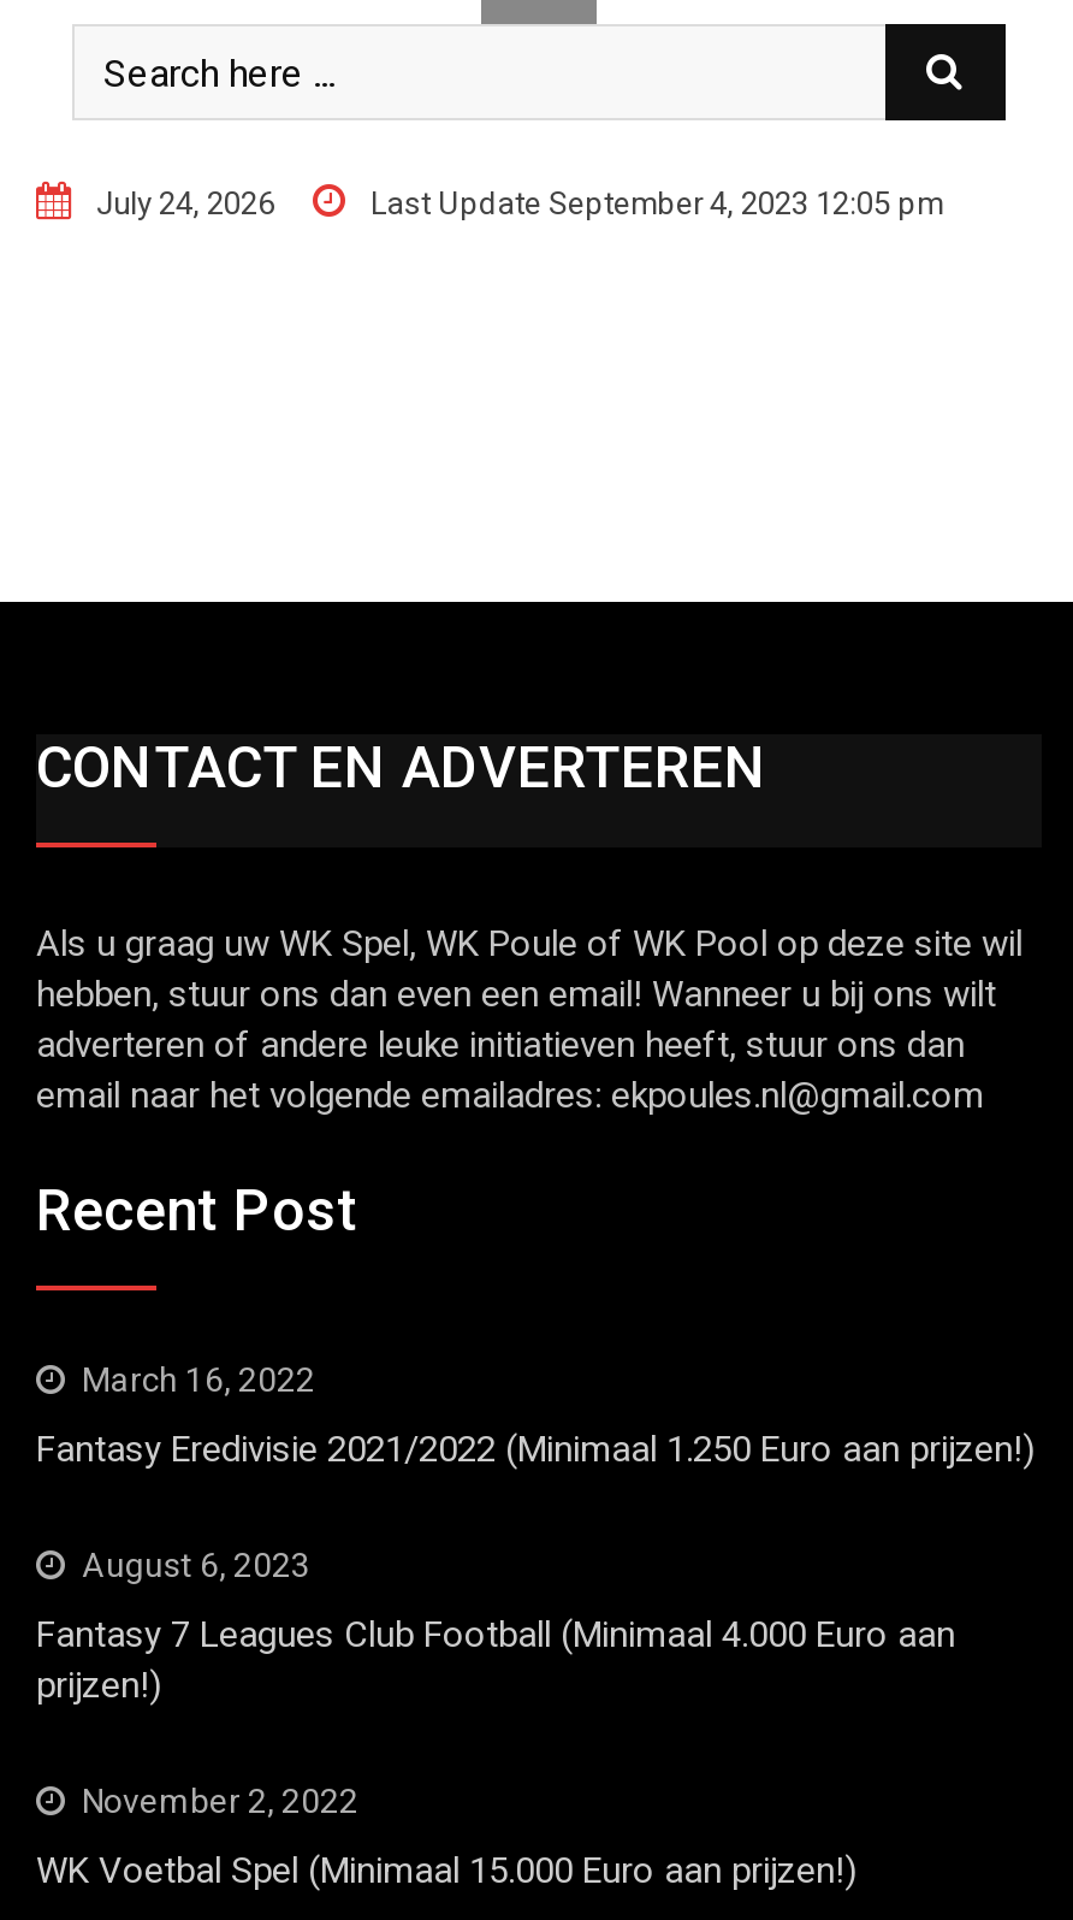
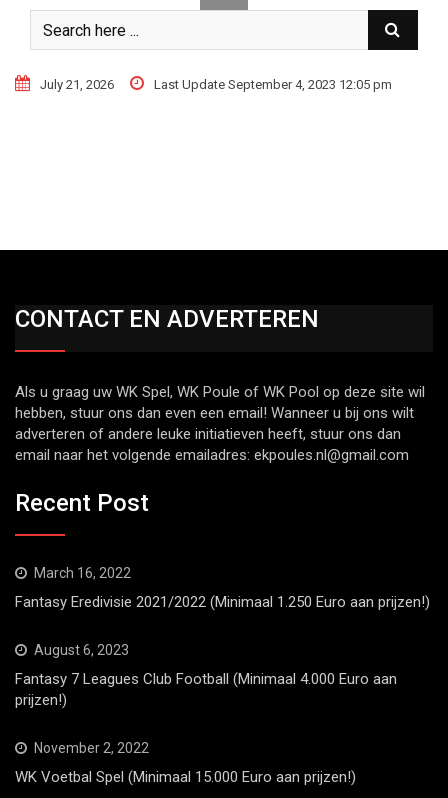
- July 24, 2026
+ July 21, 2026
